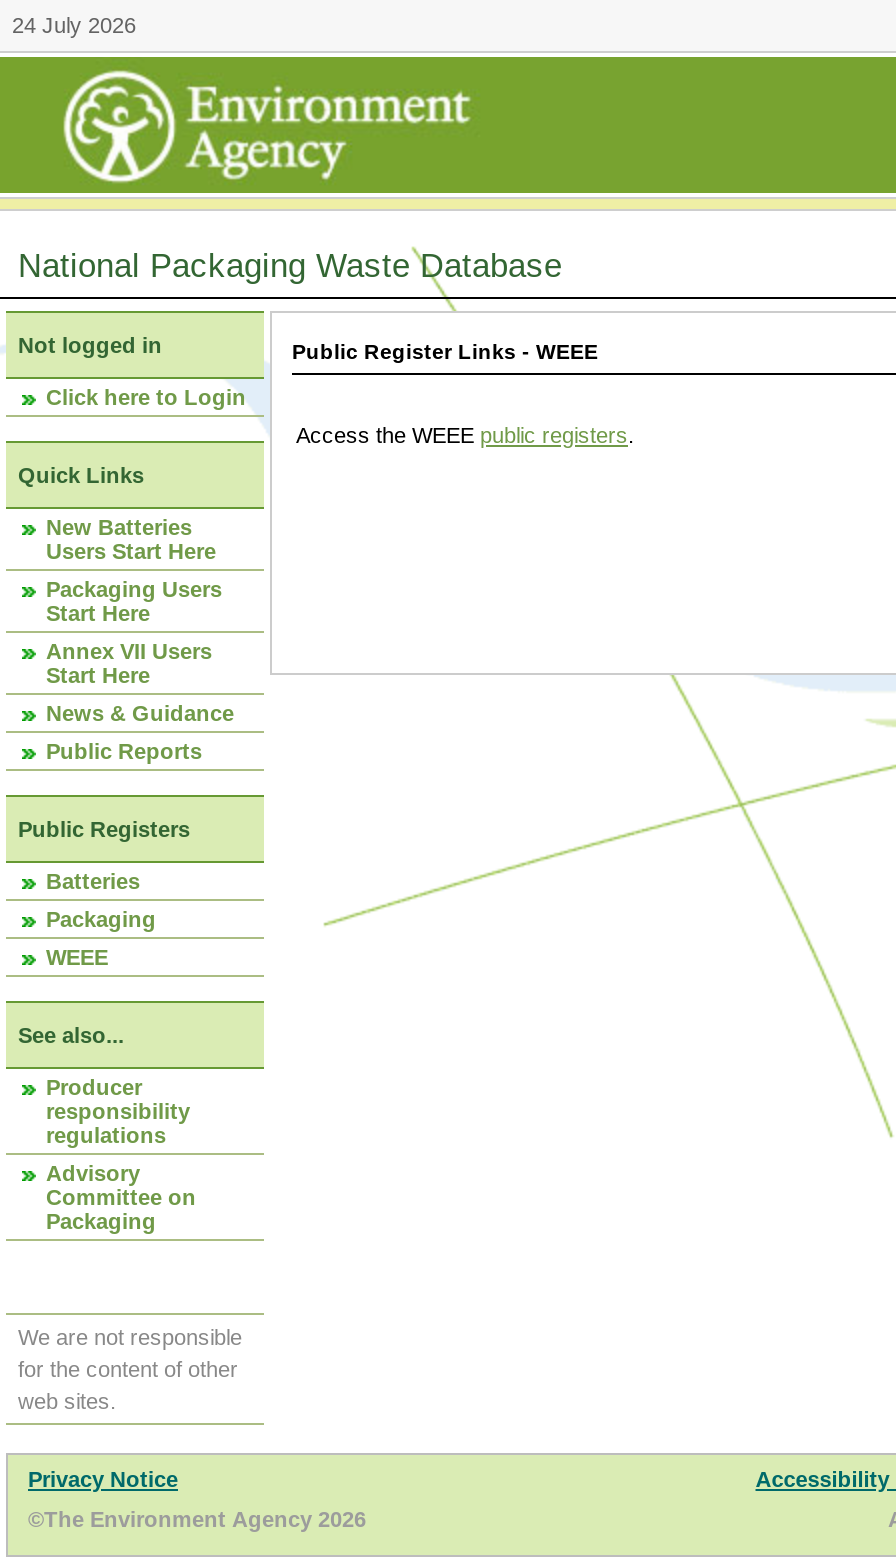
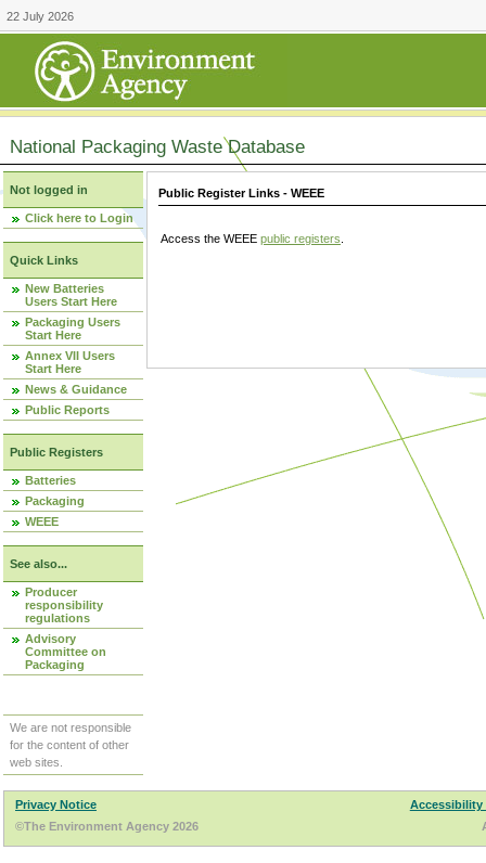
- 24 July 2026
+ 22 July 2026
